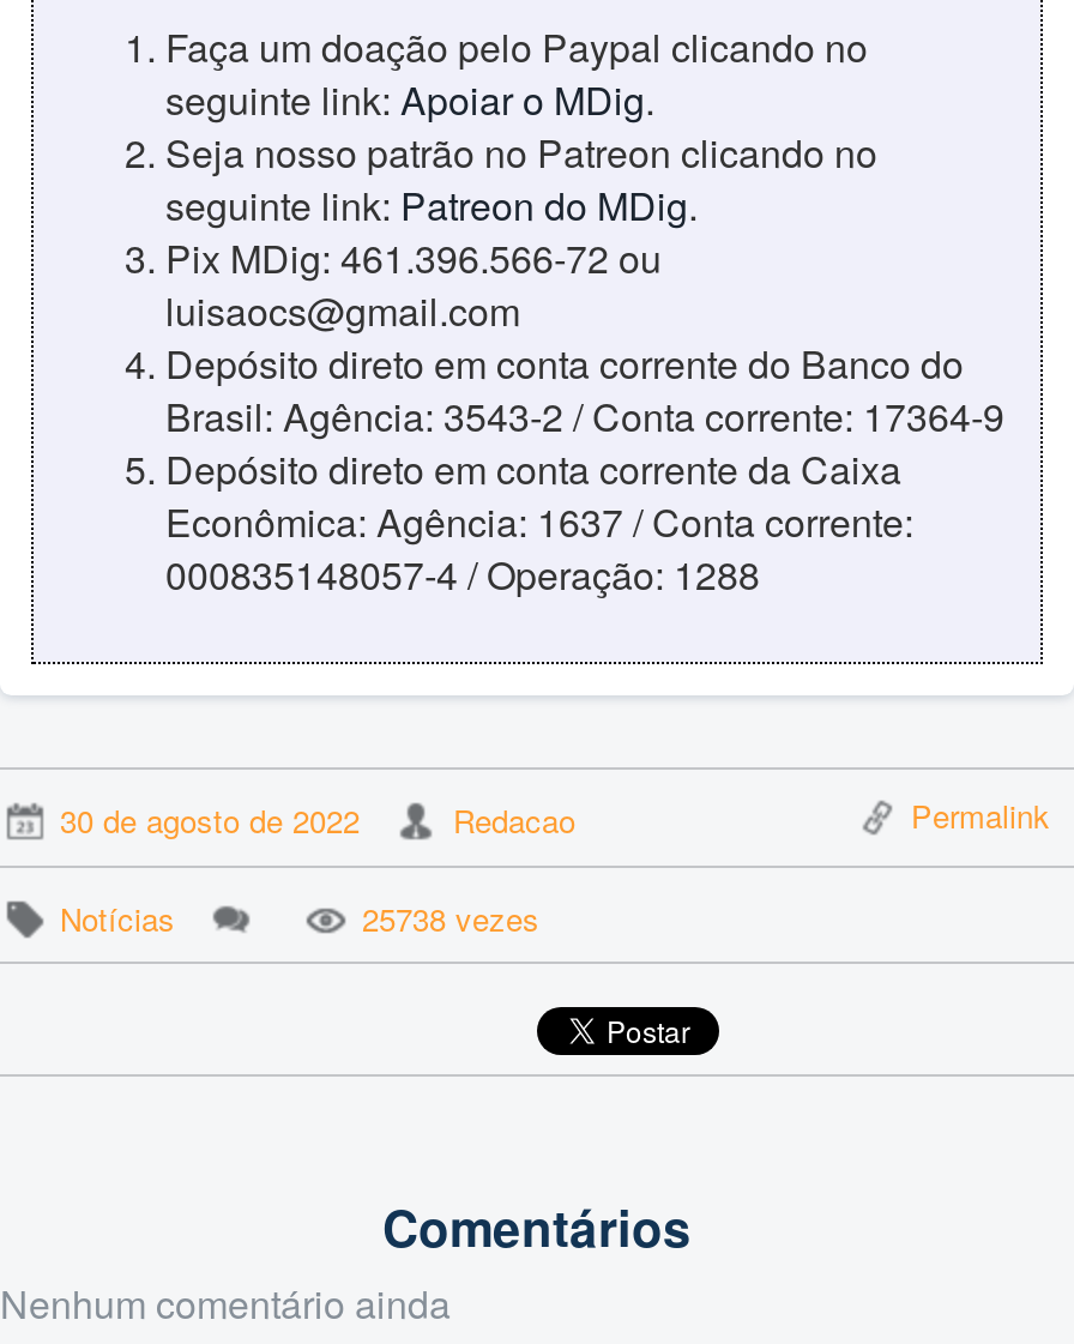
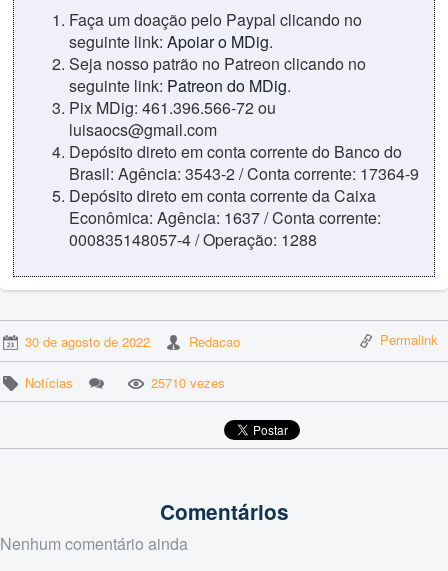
- 25738 vezes
+ 25710 vezes
